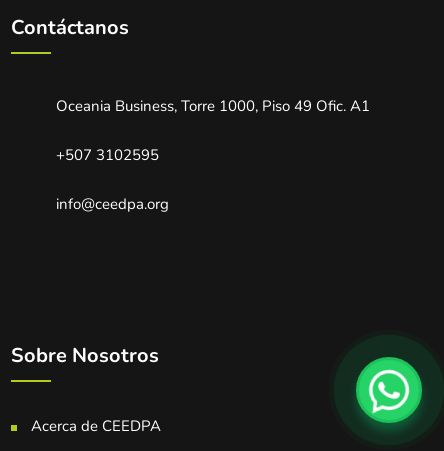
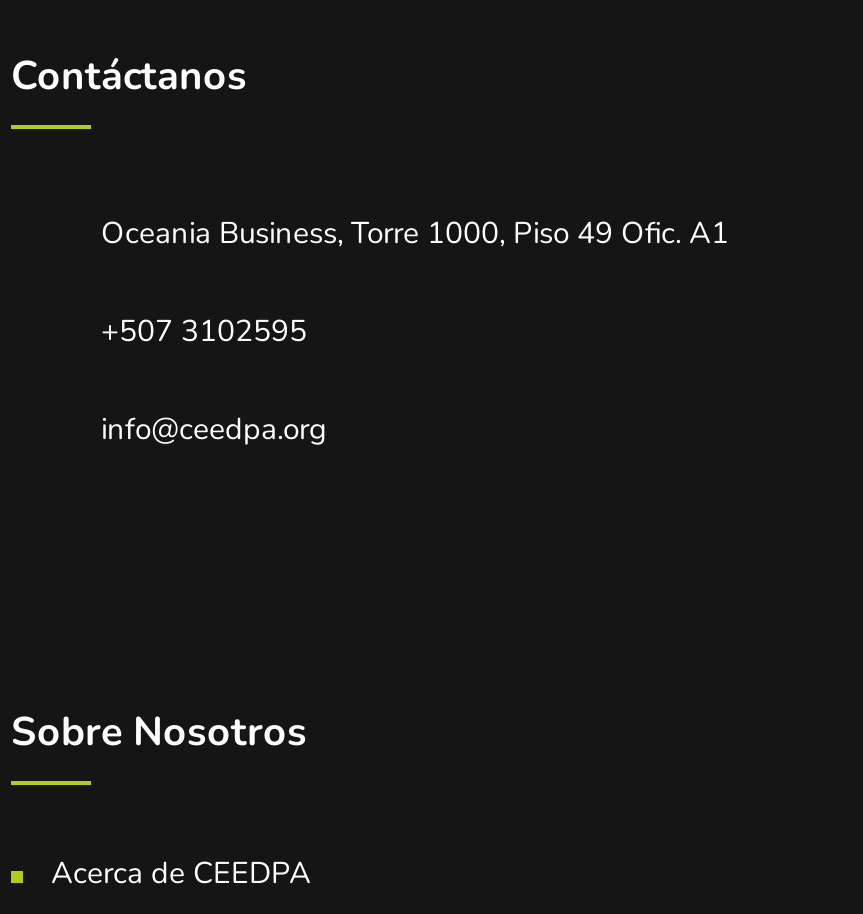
- [image]
